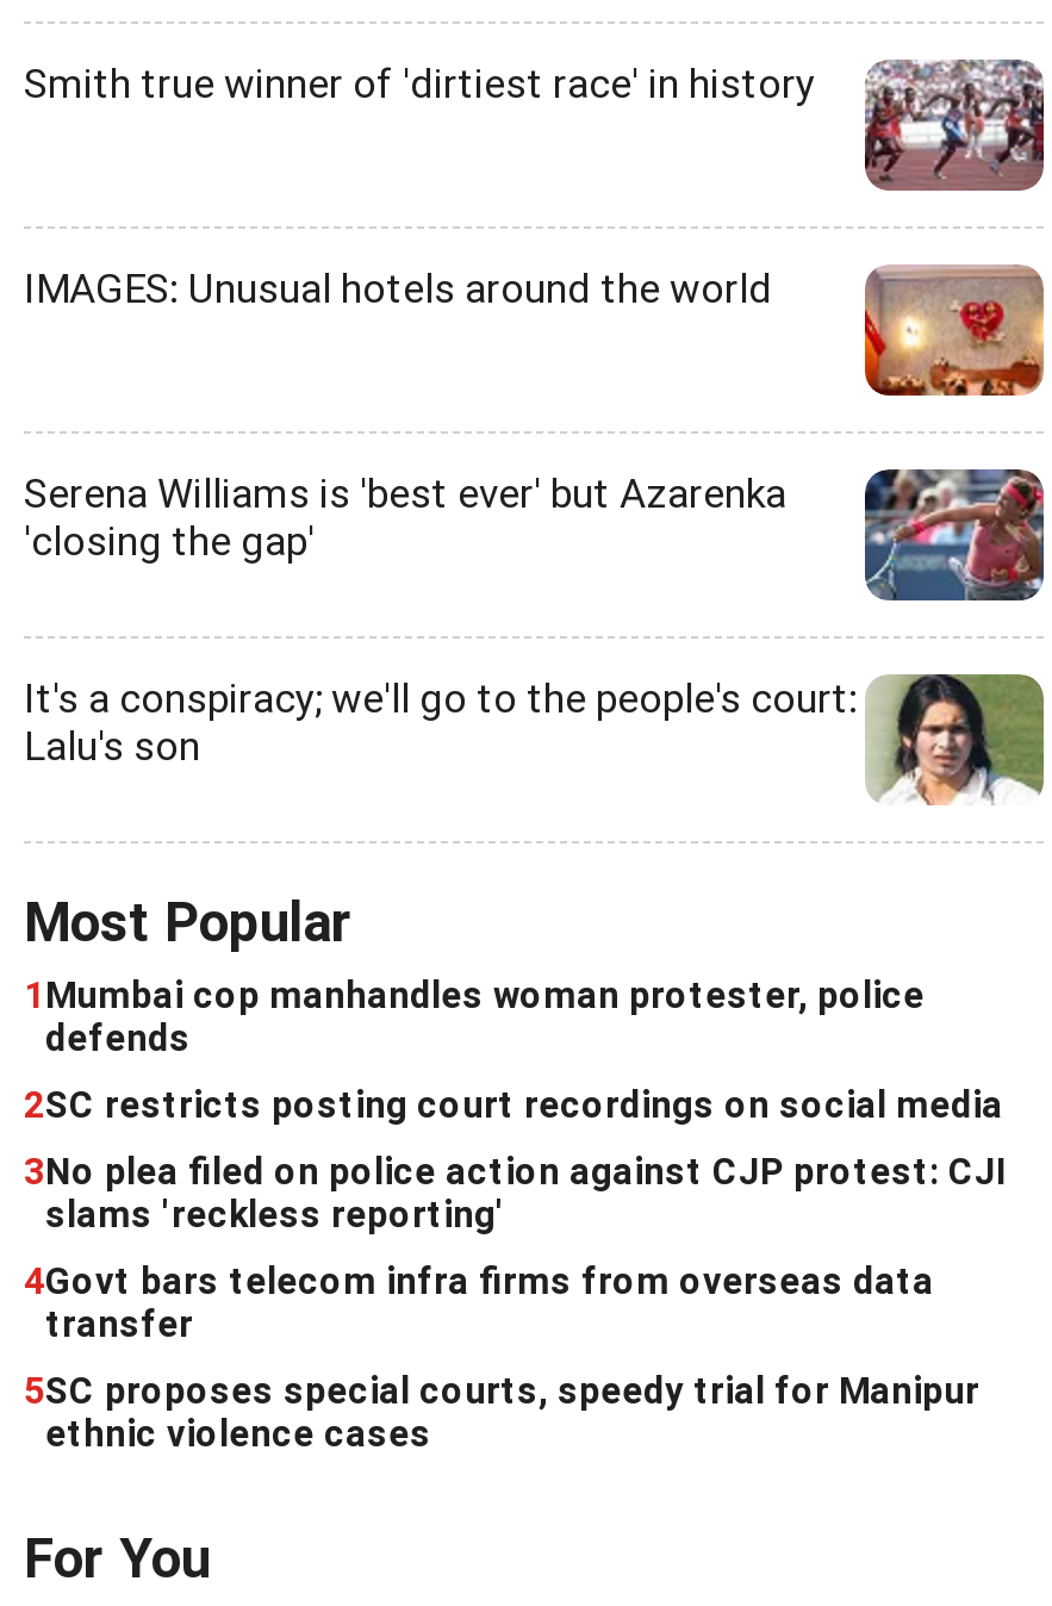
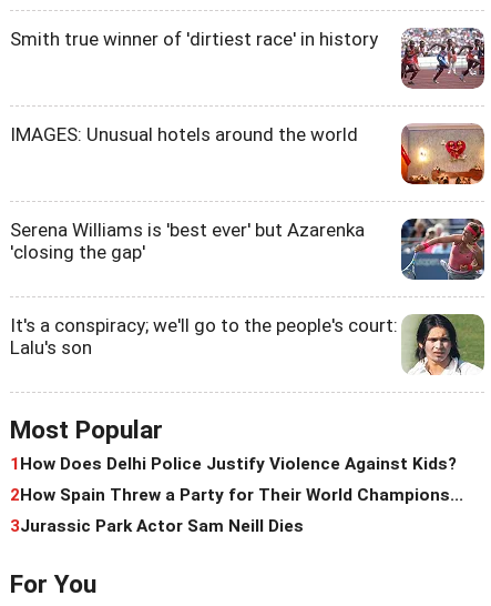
- 1 Mumbai cop manhandles woman protester, police
- defends
- 2SC restricts posting court recordings on social media
- 3No plea filed on police action against CJP protest: CJI
- slams 'reckless reporting'
- 4Govt bars telecom infra firms from overseas data
- transfer
- 5SC proposes special courts, speedy trial for Manipur
- ethnic violence cases
+ 1 How Does Delhi Police Justify Violence Against Kids?
+ 2How Spain Threw a Party for Their World Champions...
+ 3Jurassic Park Actor Sam Neill Dies
